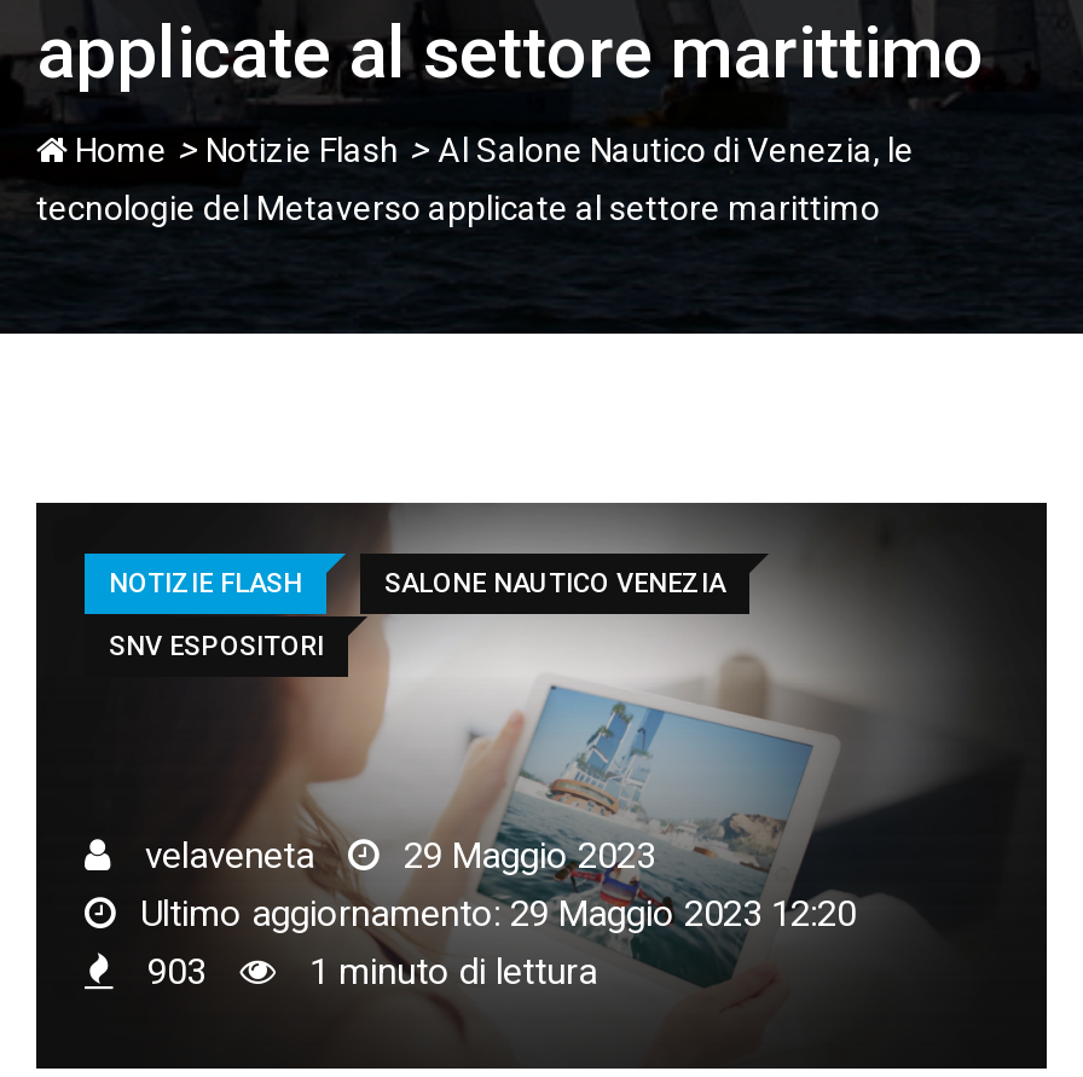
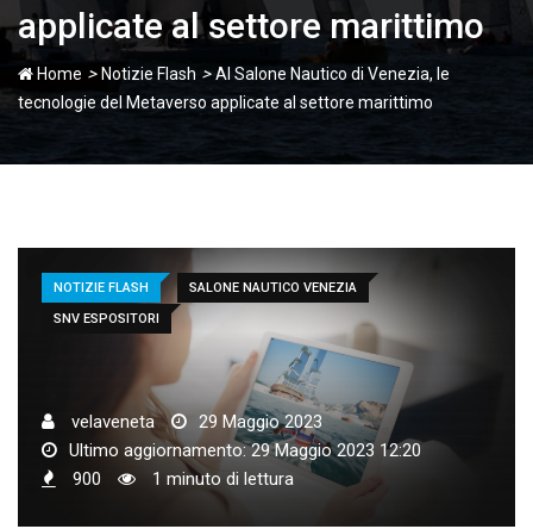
- 903
+ 900
